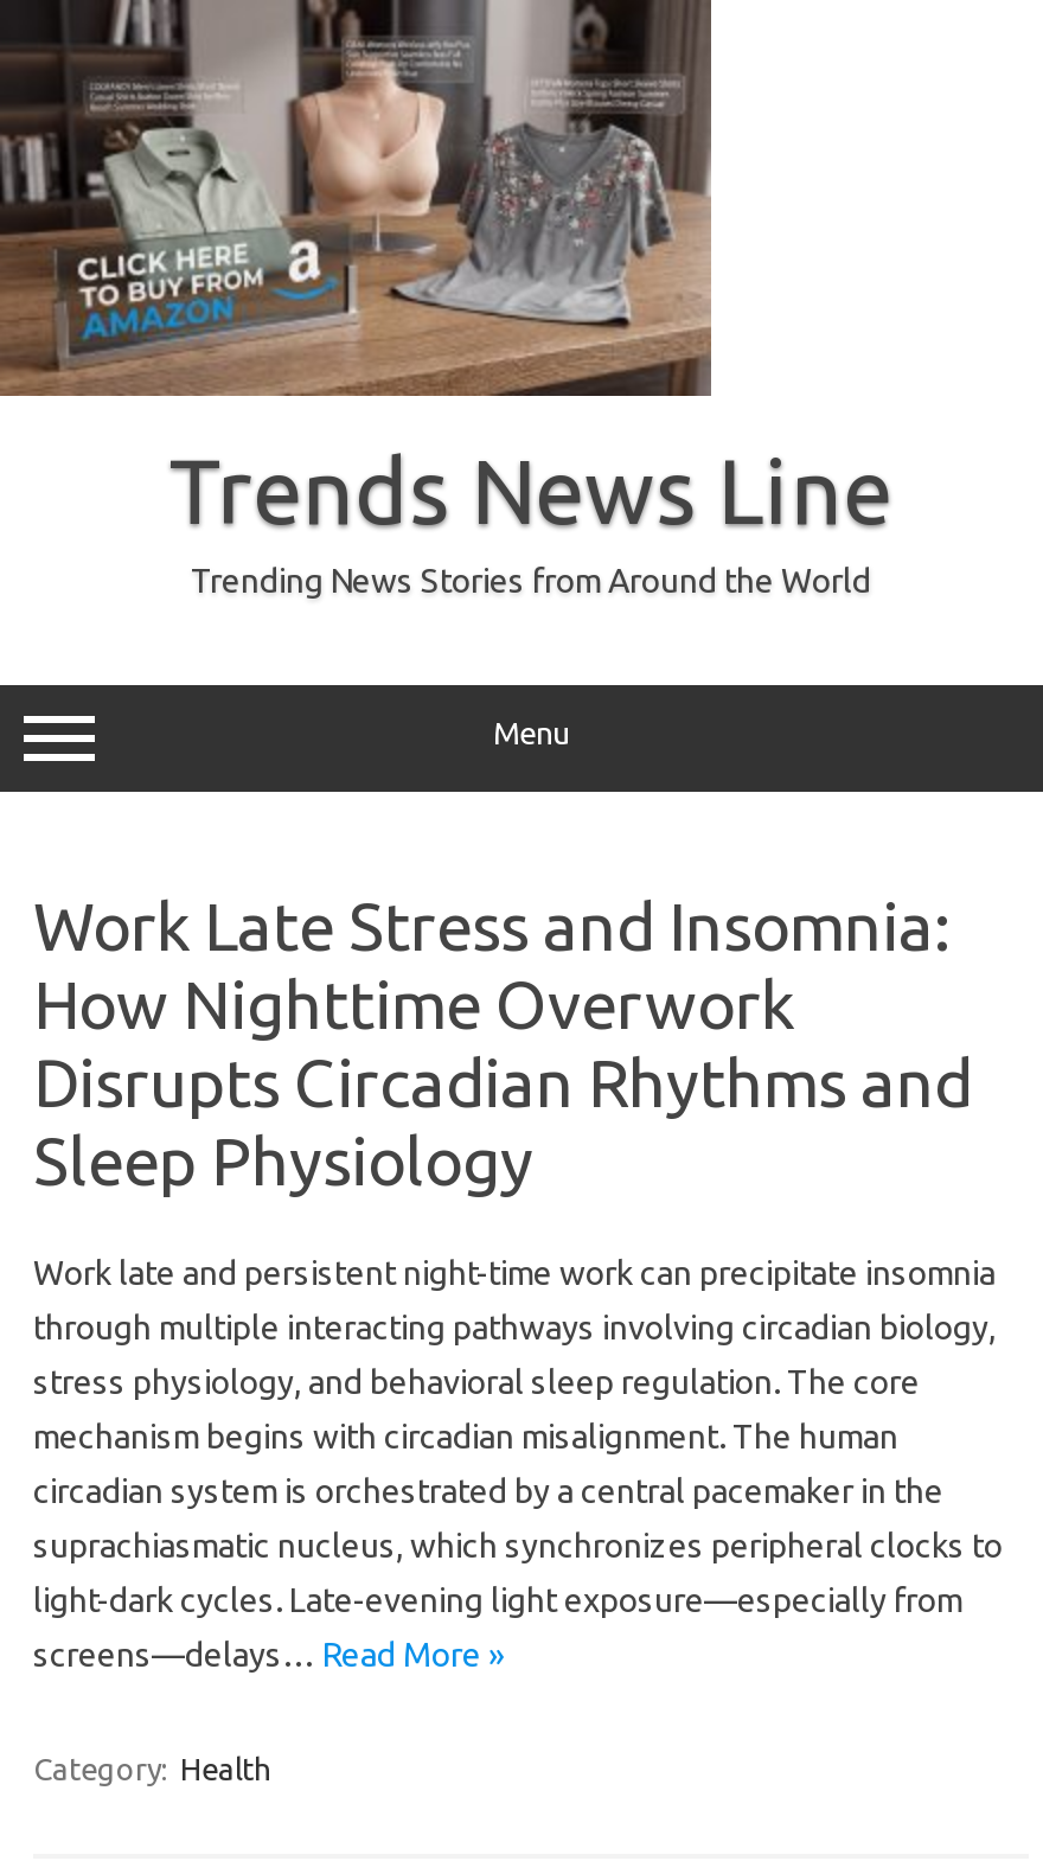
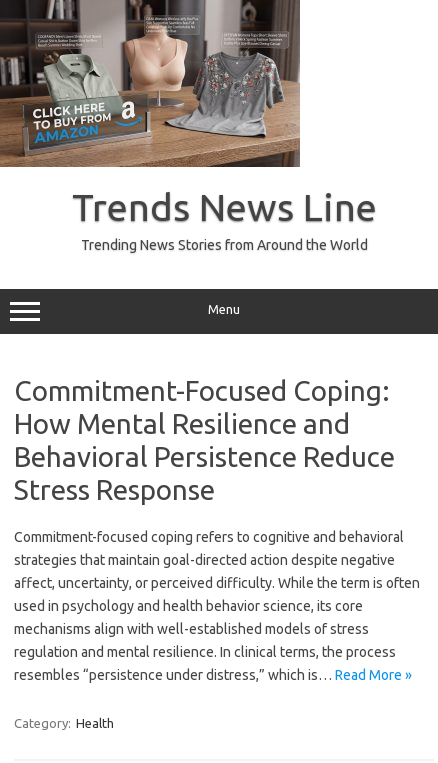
- Work Late Stress and Insomnia:
- How Nighttime Overwork
- Disrupts Circadian Rhythms and
- Sleep Physiology
+ Commitment-Focused Coping:
+ How Mental Resilience and
+ Behavioral Persistence Reduce
+ Stress Response

- Work late and persistent night-time work can precipitate insomnia
- through multiple interacting pathways involving circadian biology,
- stress physiology, and behavioral sleep regulation. The core
- mechanism begins with circadian misalignment. The human
- circadian system is orchestrated by a central pacemaker in the
- suprachiasmatic nucleus, which synchronizes peripheral clocks to
- light-dark cycles. Late-evening light exposure—especially from
- screens—delays… Read More »
+ Commitment-focused coping refers to cognitive and behavioral
+ strategies that maintain goal-directed action despite negative
+ affect, uncertainty, or perceived difficulty. While the term is often
+ used in psychology and health behavior science, its core
+ mechanisms align with well-established models of stress
+ regulation and mental resilience. In clinical terms, the process
+ resembles “persistence under distress,” which is… Read More »
